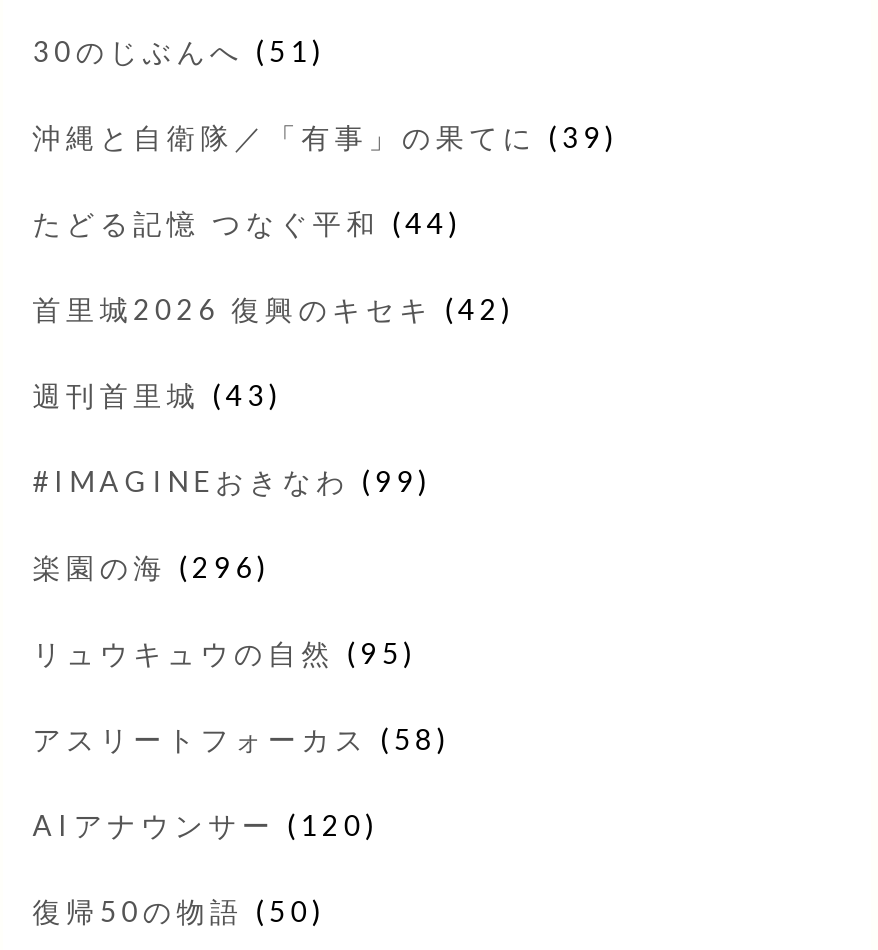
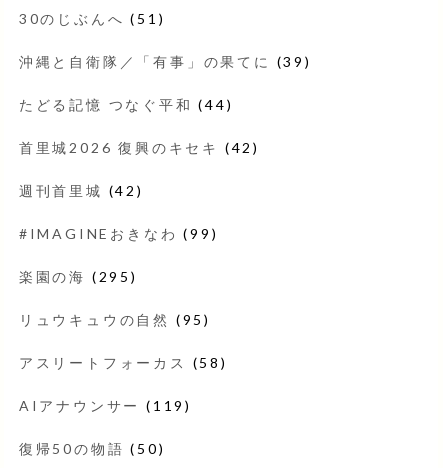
- 週刊首里城(43)
+ 週刊首里城(42)

- 楽園の海(296)
+ 楽園の海(295)

- AIアナウンサー(120)
+ AIアナウンサー(119)
